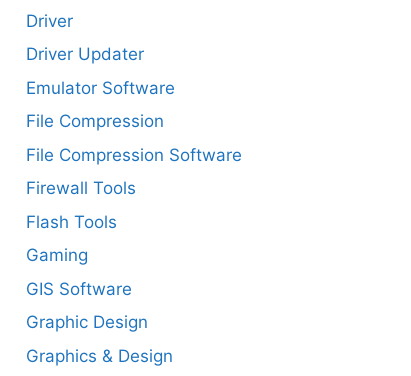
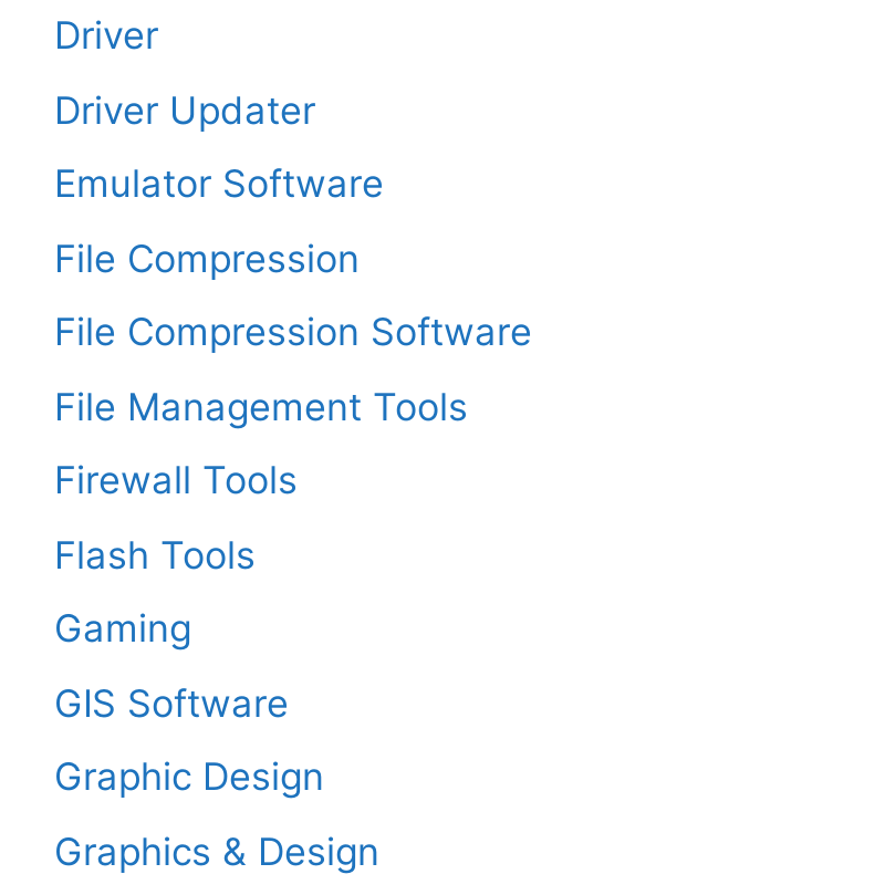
+ File Management Tools
